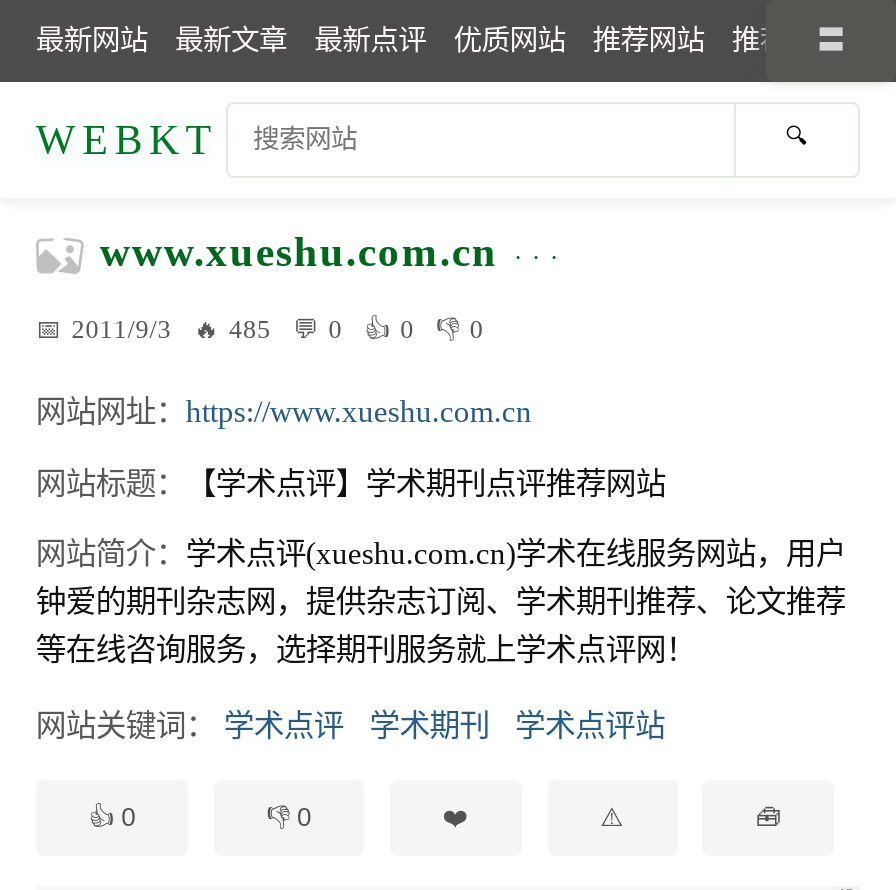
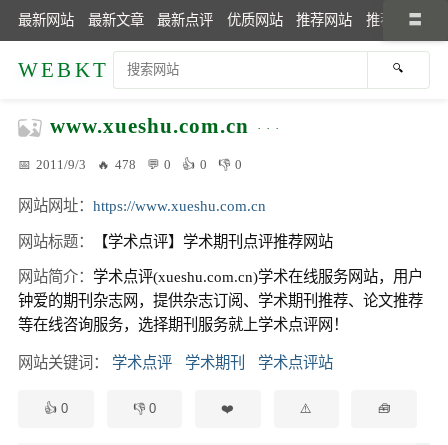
- 485
+ 478
